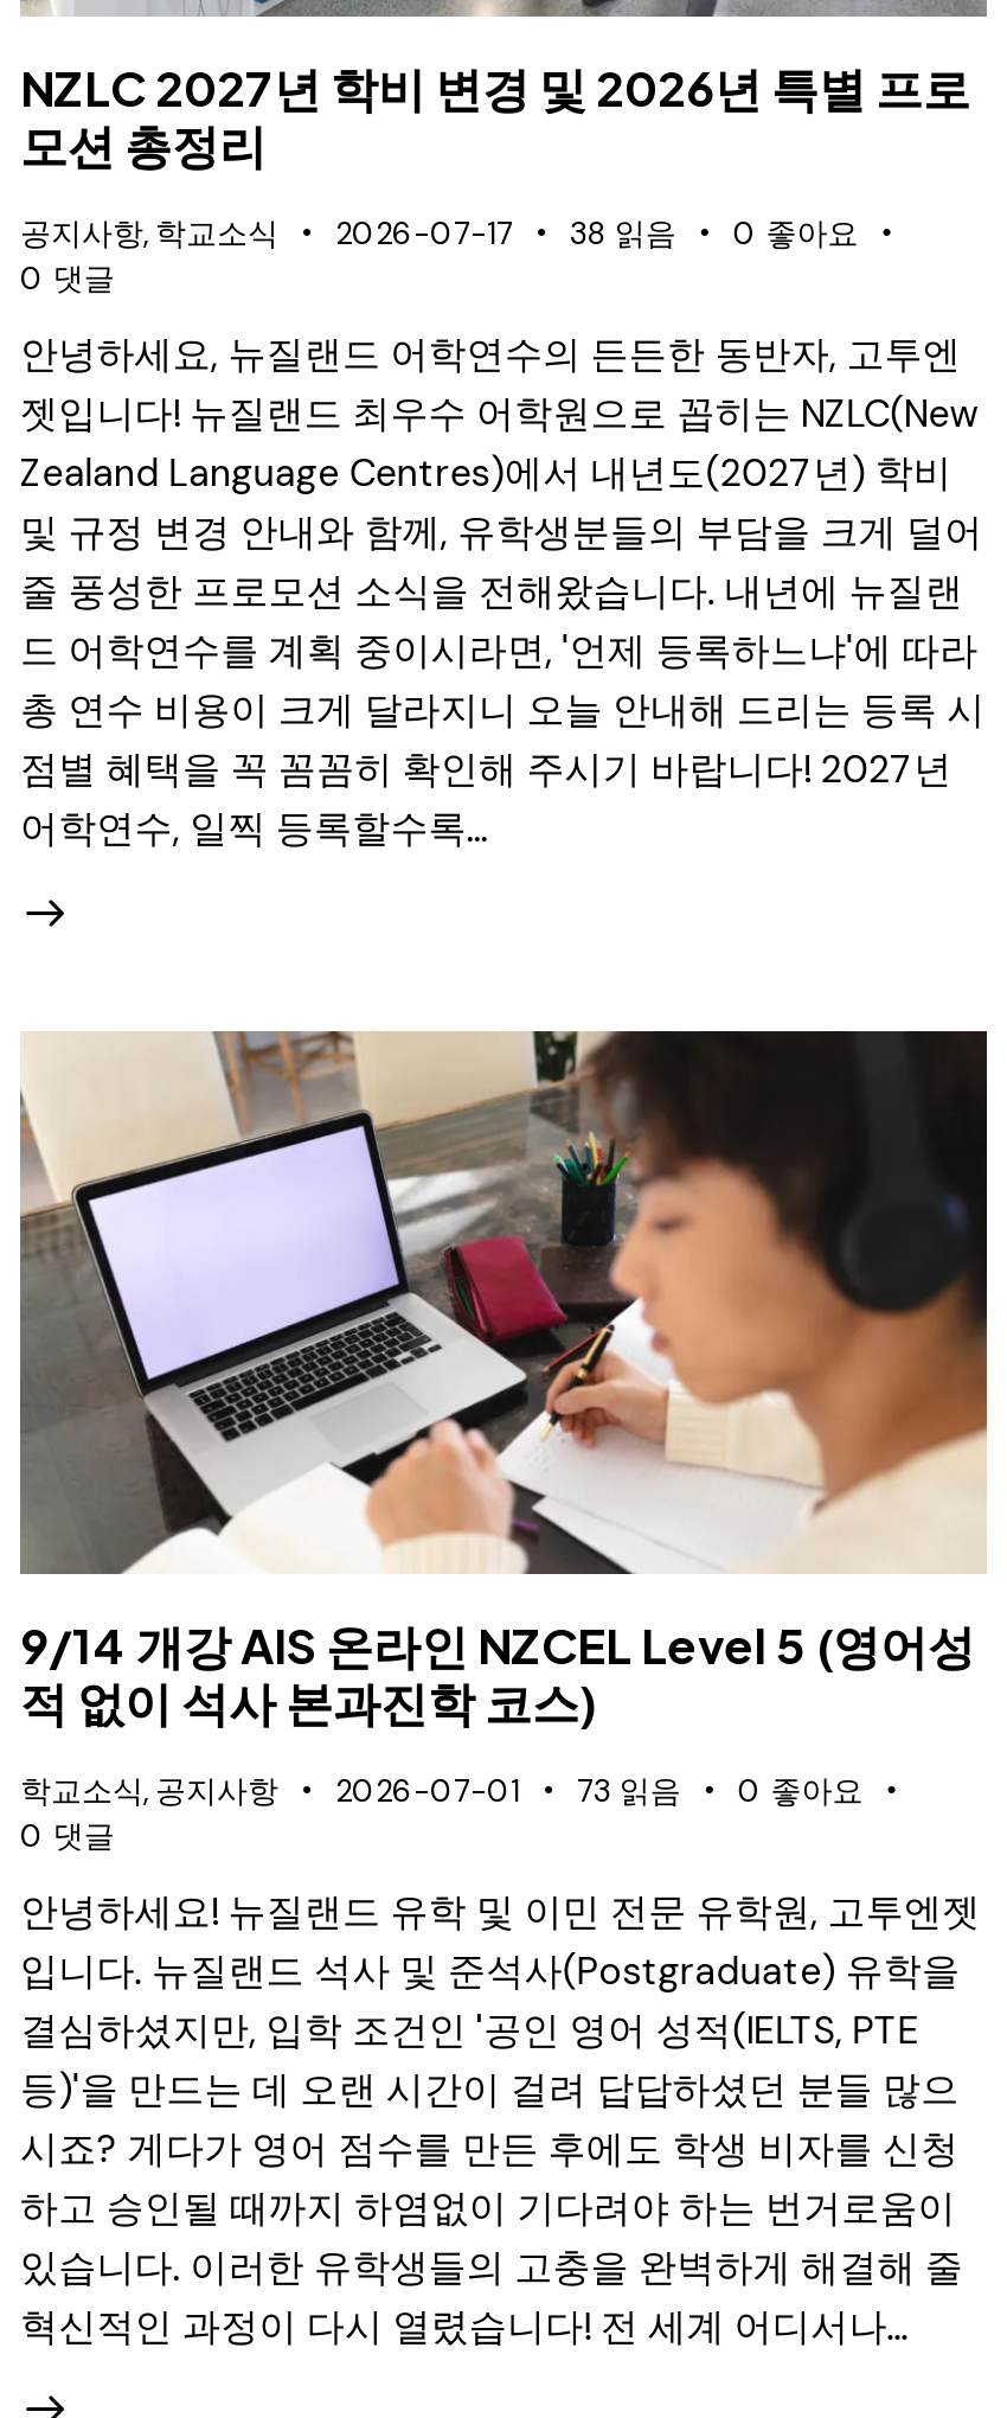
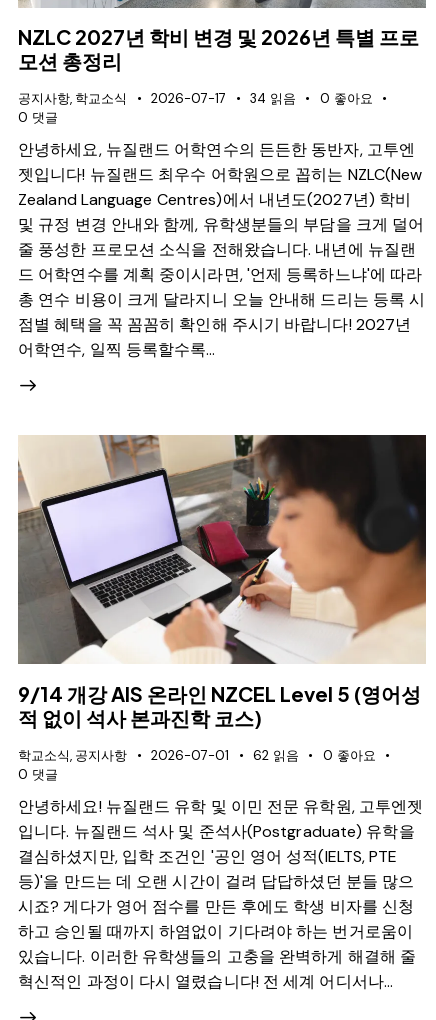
- 공지사항, 학교소식 2026-07-17 38 읽음 0 좋아요
+ 공지사항, 학교소식 2026-07-17 34 읽음 0 좋아요

- 학교소식, 공지사항 2026-07-01 73 읽음 0 좋아요
+ 학교소식, 공지사항 2026-07-01 62 읽음 0 좋아요
